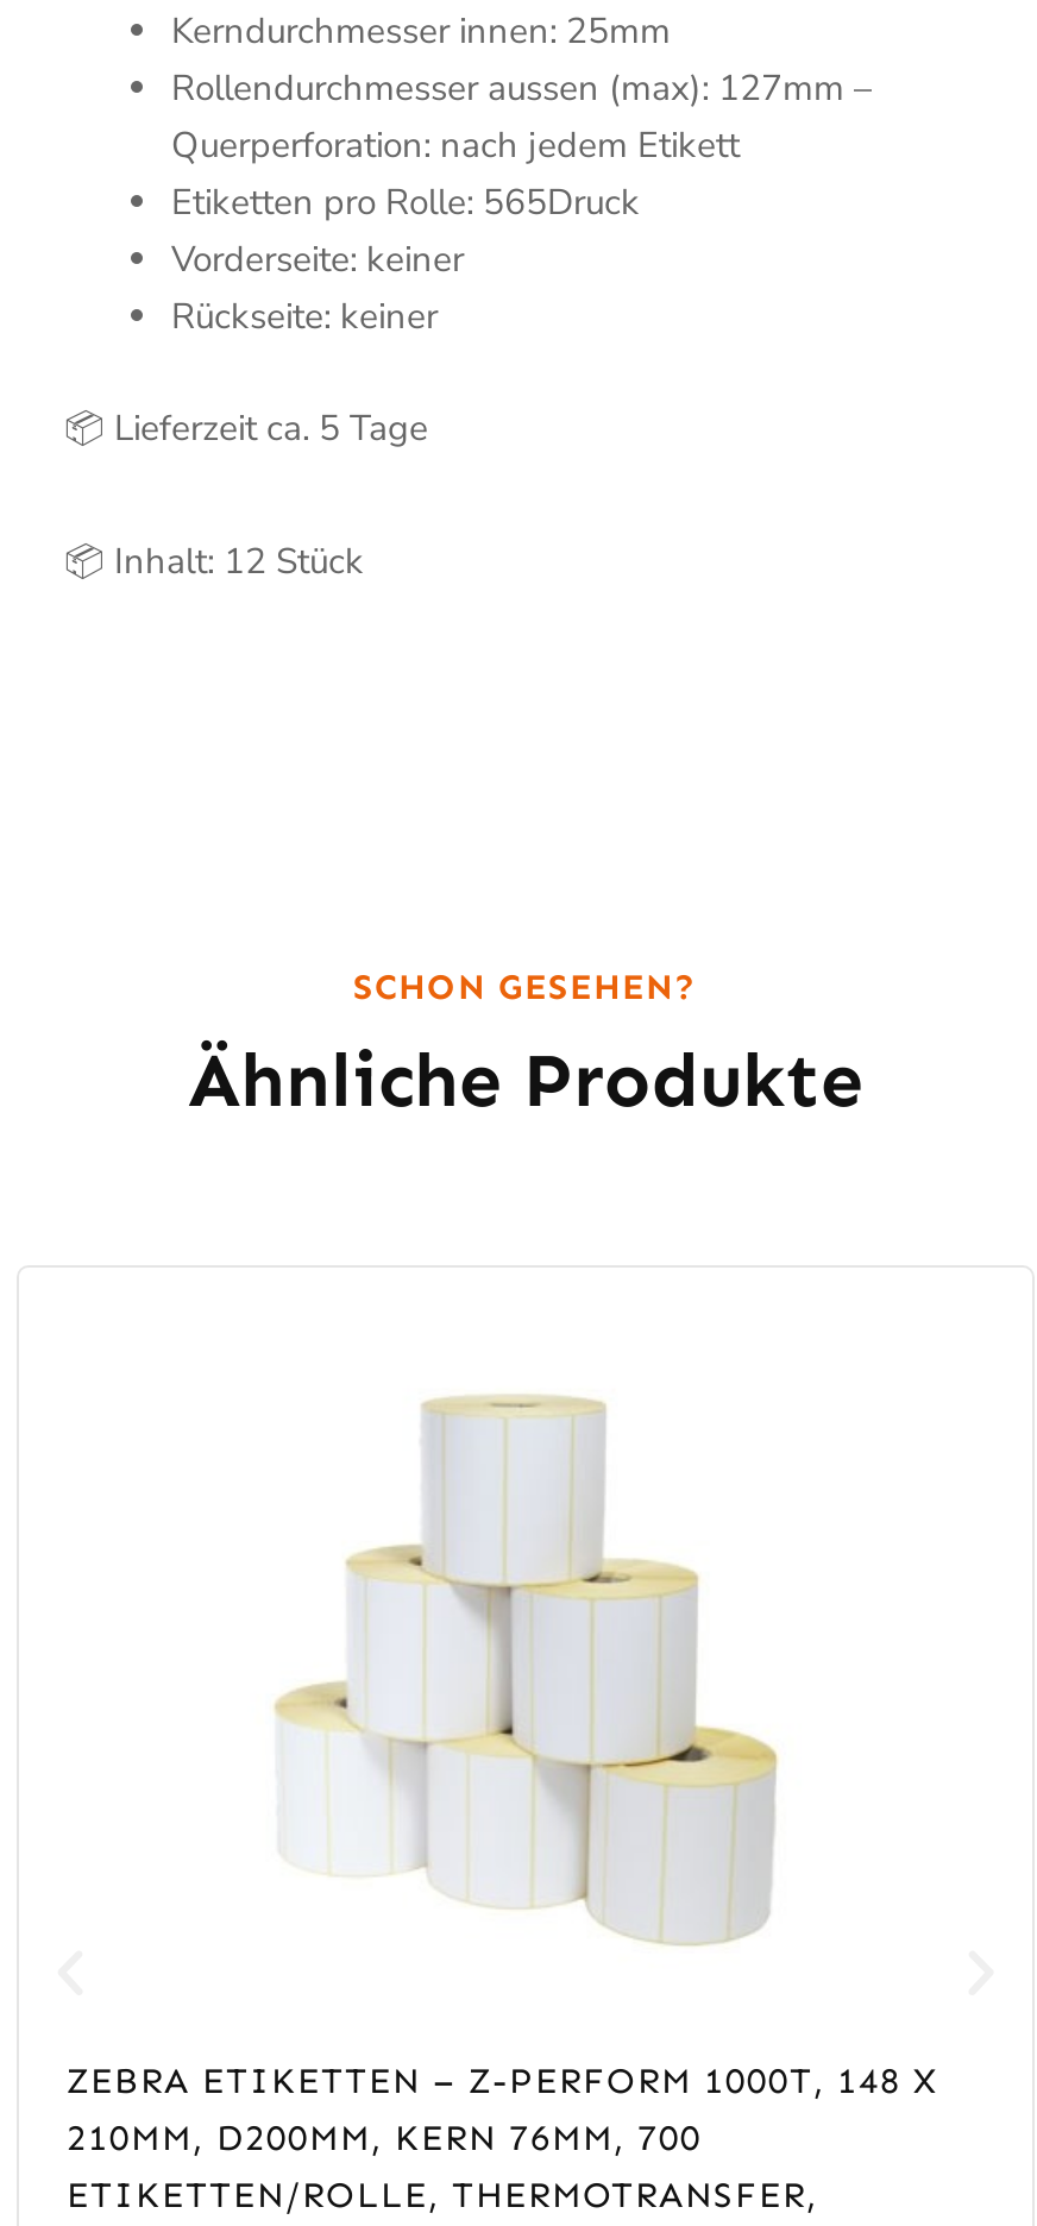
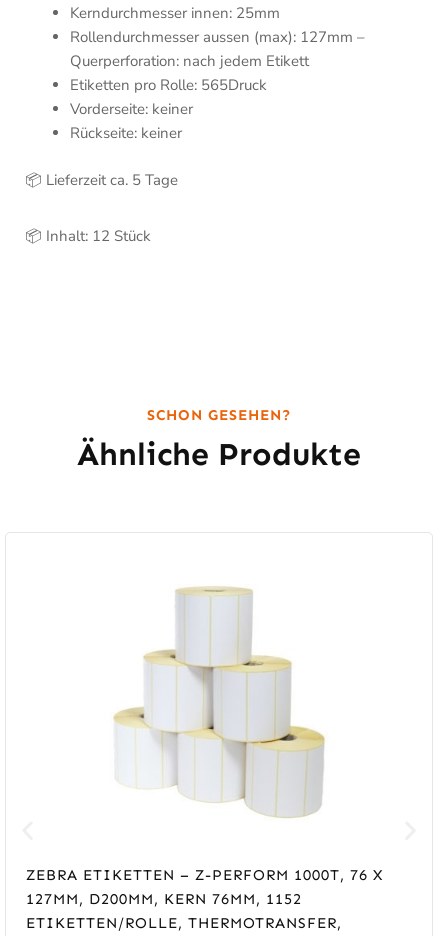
- ZEBRA ETIKETTEN – Z-PERFORM 1000T, 148 X
+ ZEBRA ETIKETTEN – Z-PERFORM 1000T, 76 X

- 210MM, D200MM, KERN 76MM, 700
+ 127MM, D200MM, KERN 76MM, 1152
